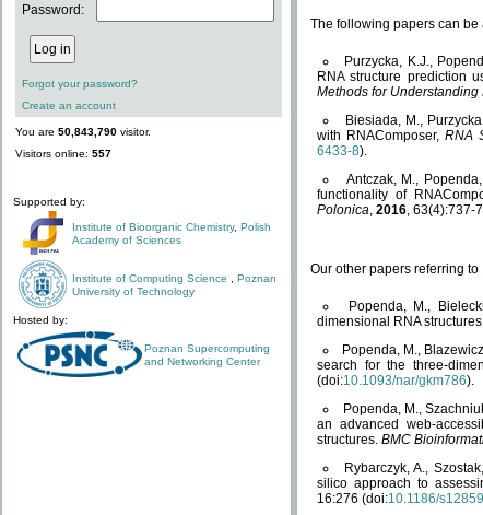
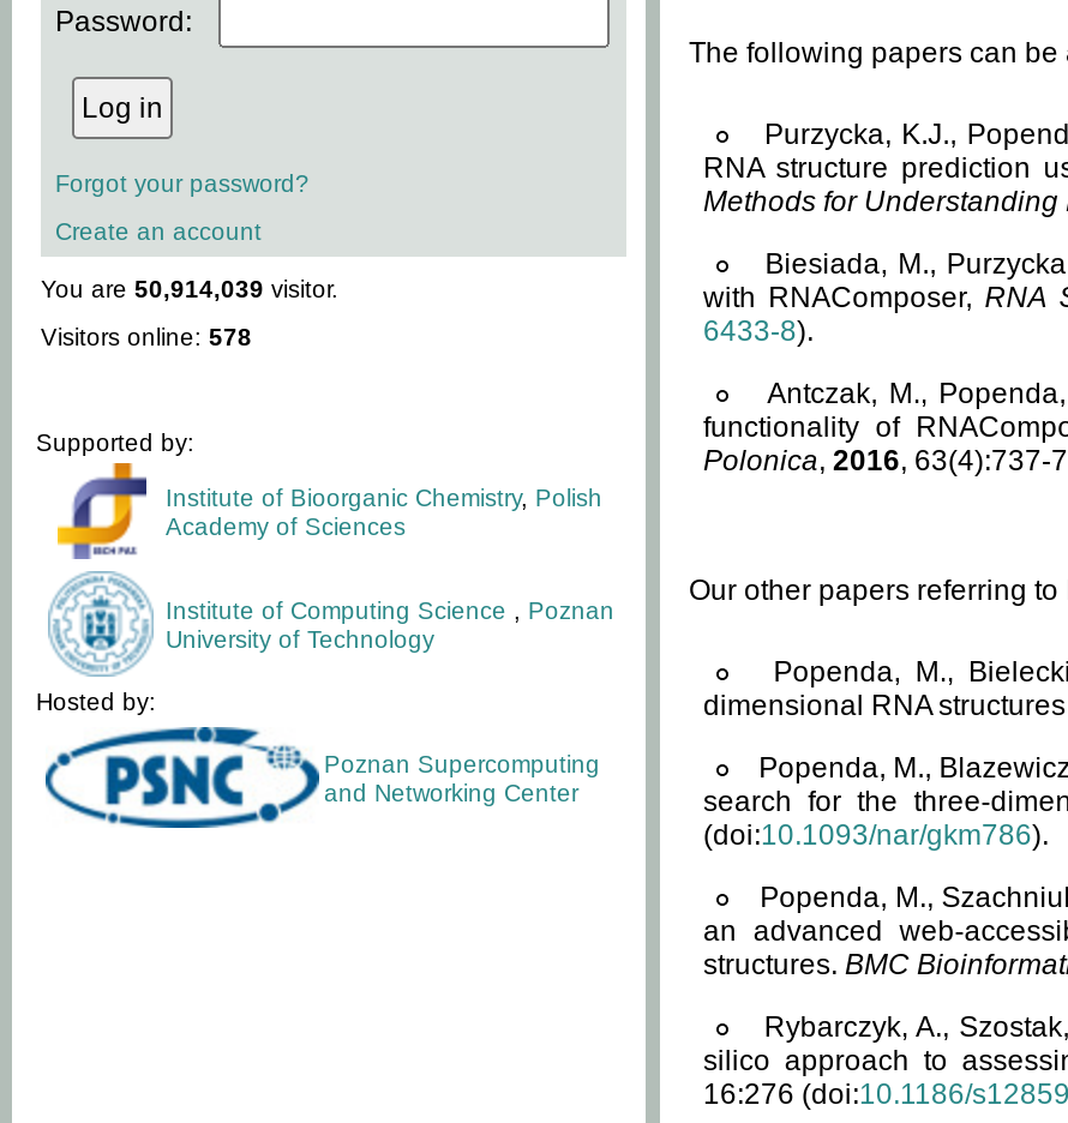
- You are 50,843,790 visitor.
+ You are 50,914,039 visitor.

- Visitors online: 557
+ Visitors online: 578
